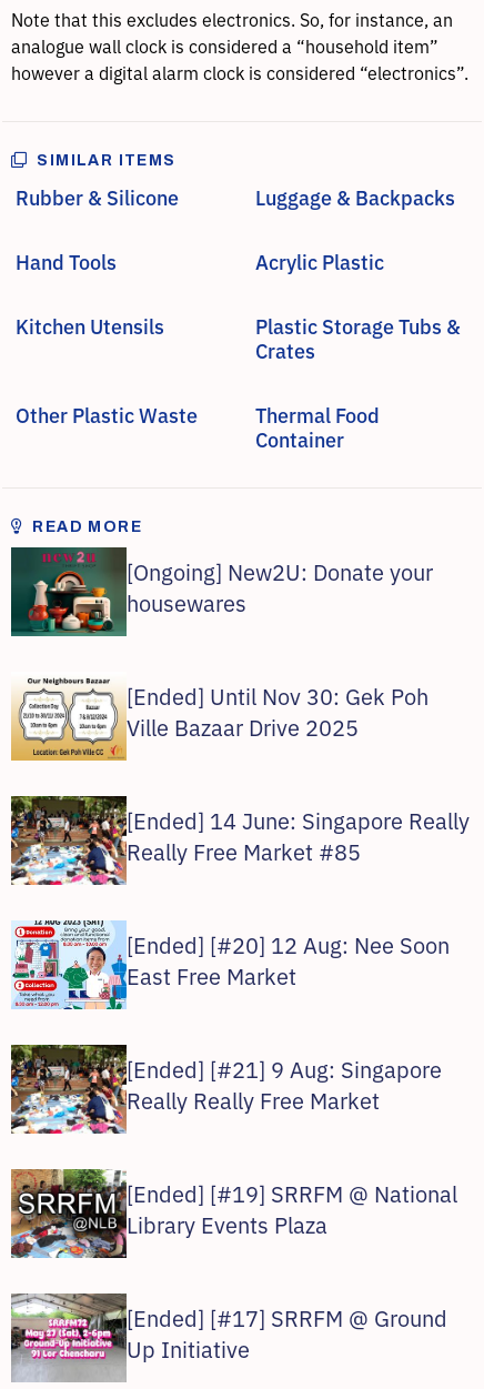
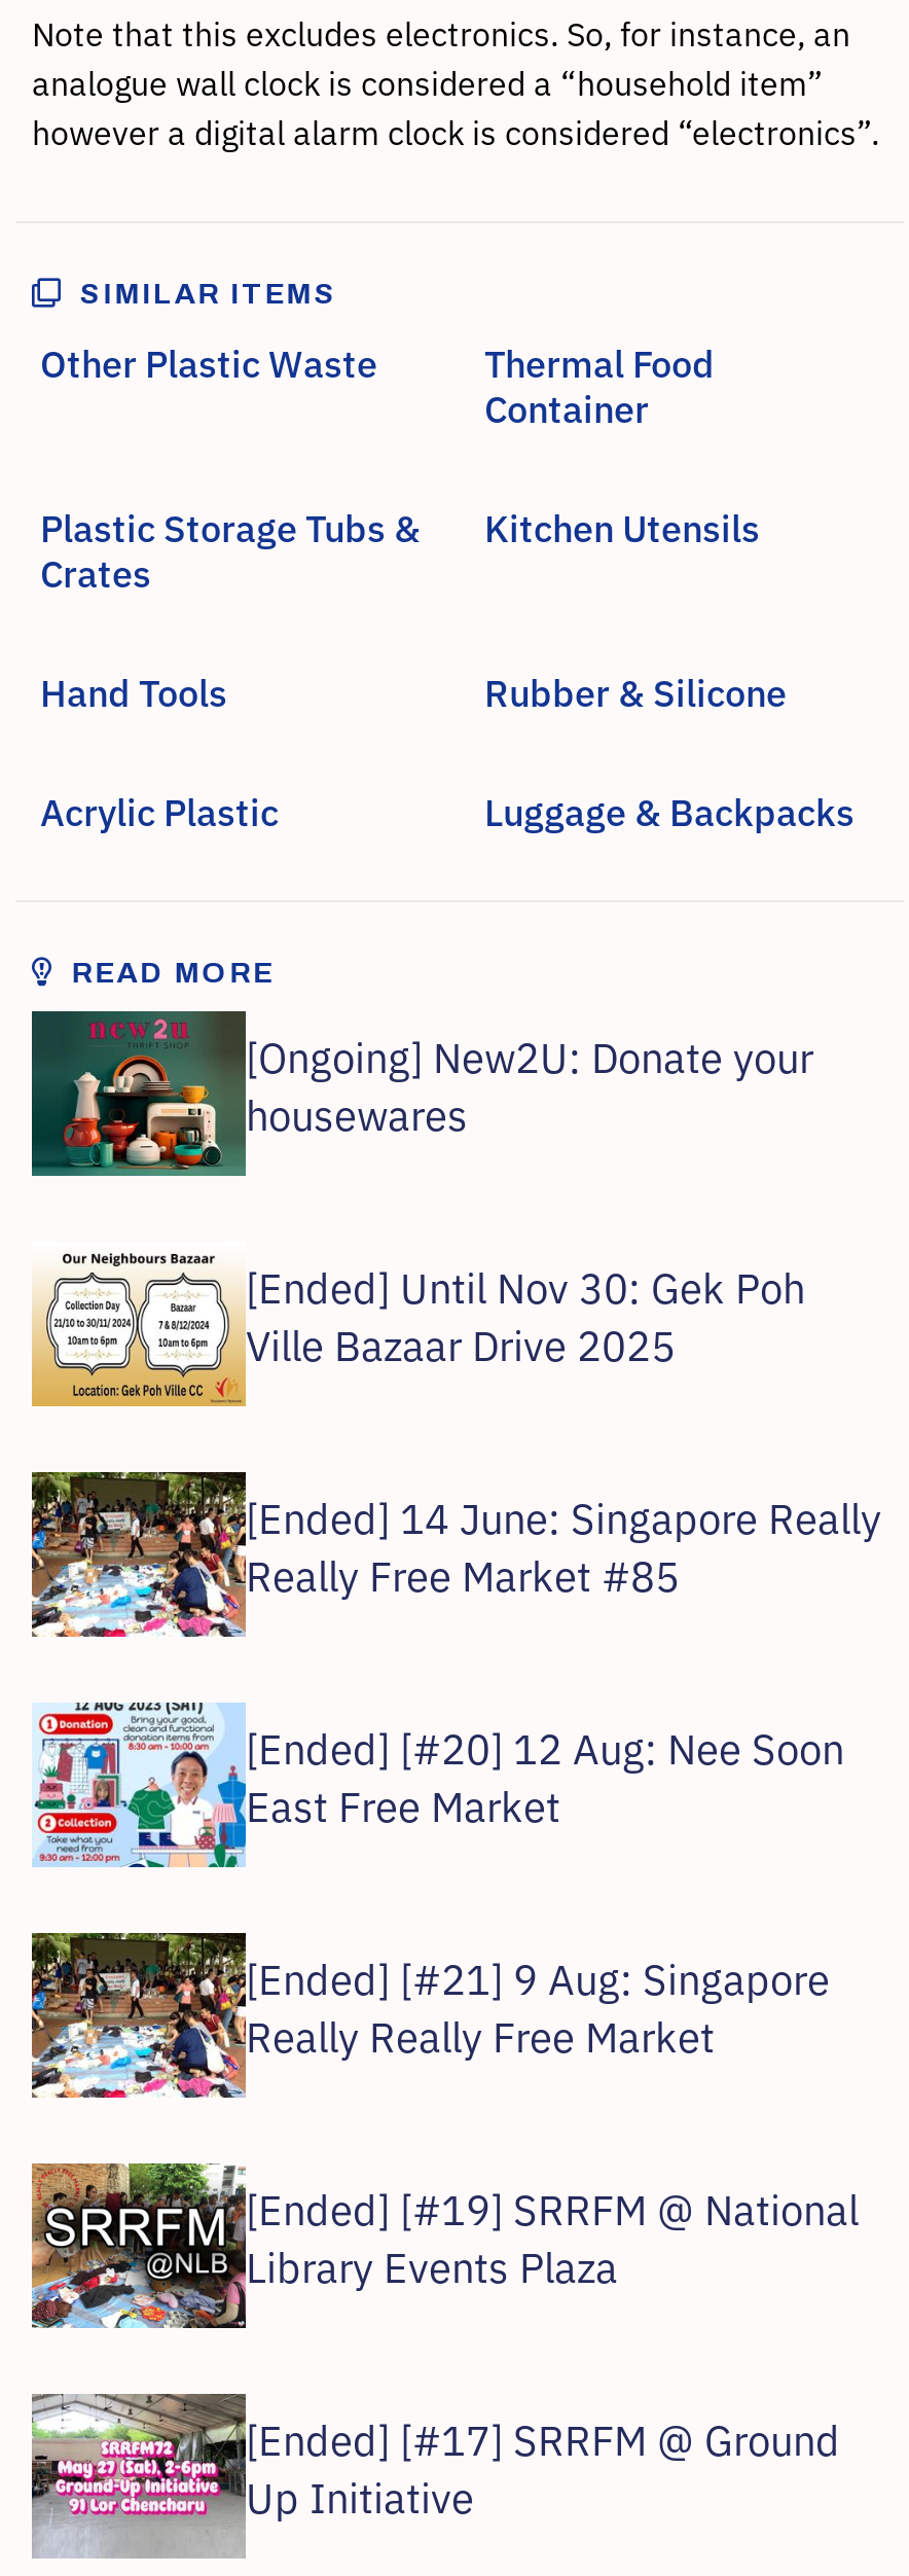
moved down: Rubber & Silicone | Luggage & Backpacks | Hand Tools | Acrylic Plastic | Kitchen Utensils

moved down: Plastic Storage Tubs & | Crates

moved up: Other Plastic Waste | Thermal Food | Container
